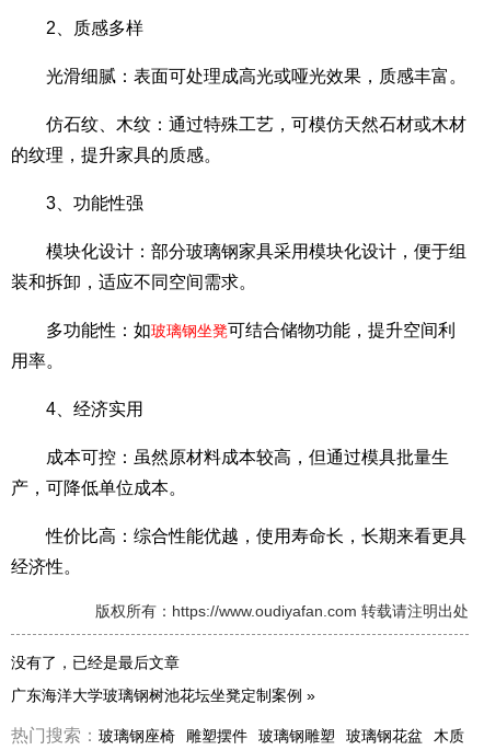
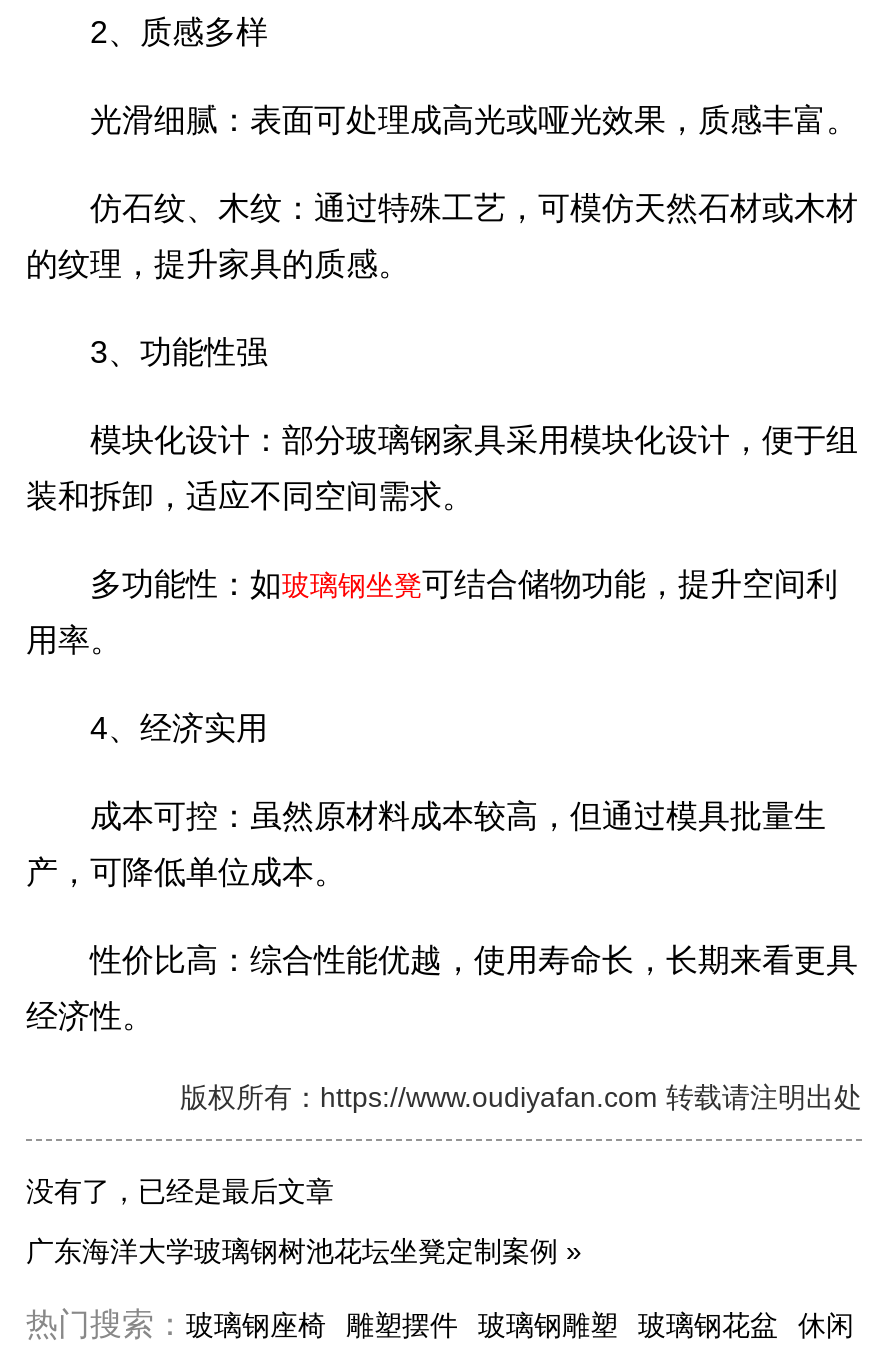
- 木质
+ 休闲
